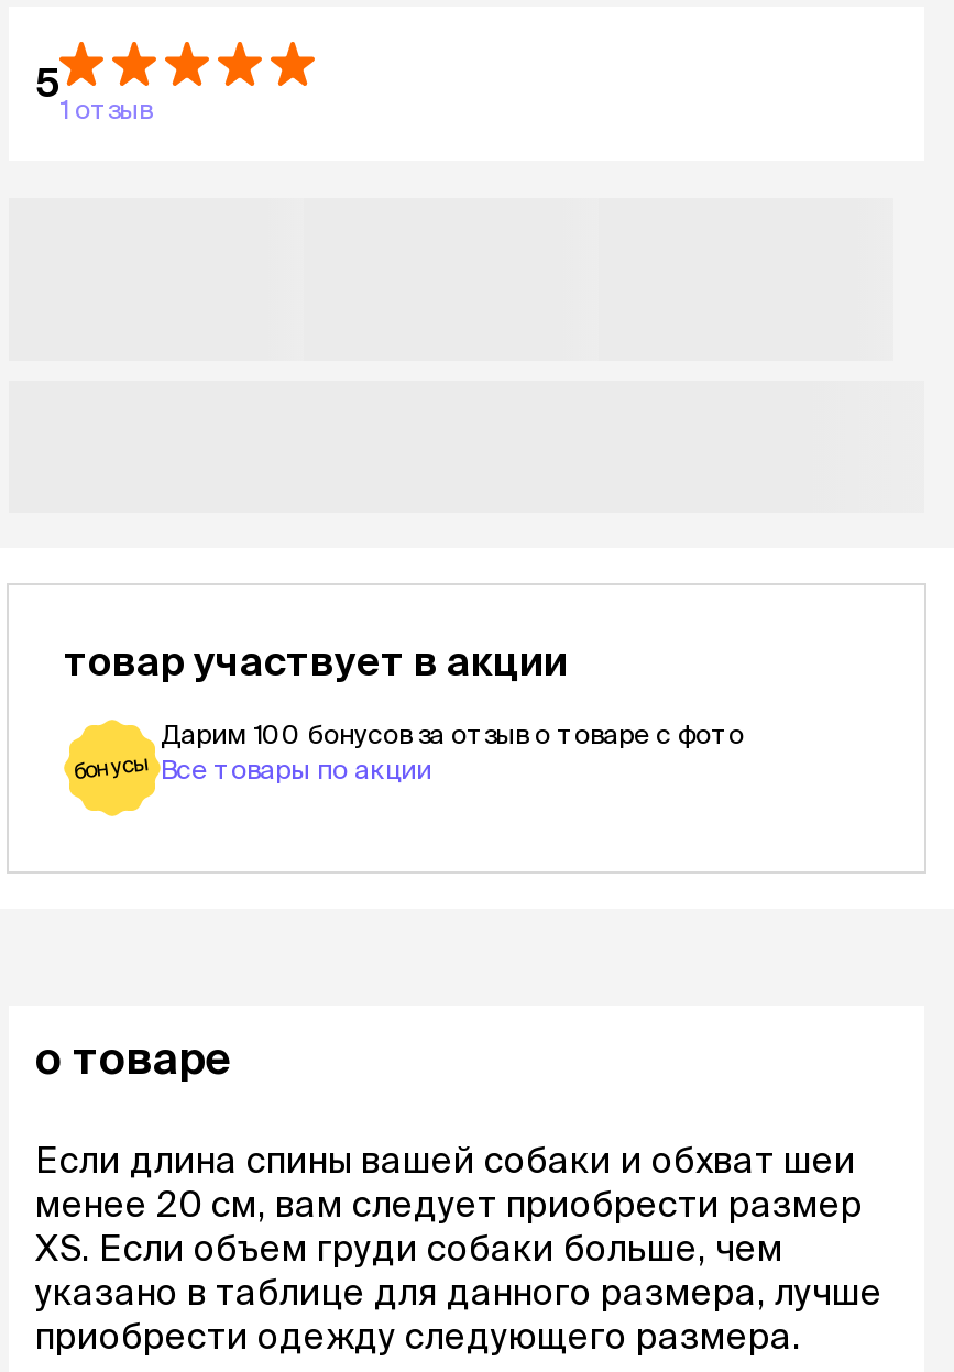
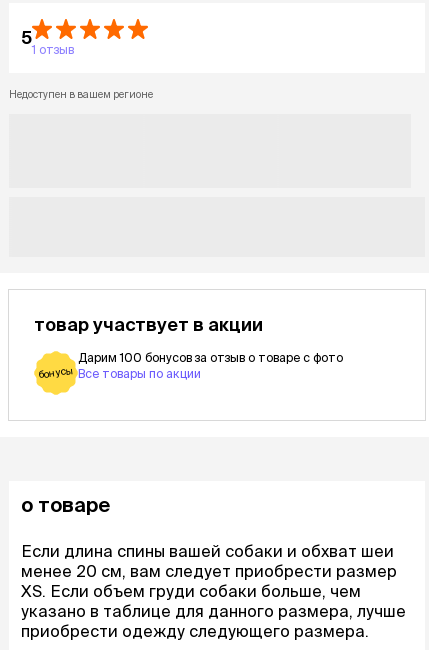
+ Недоступен в вашем регионе
